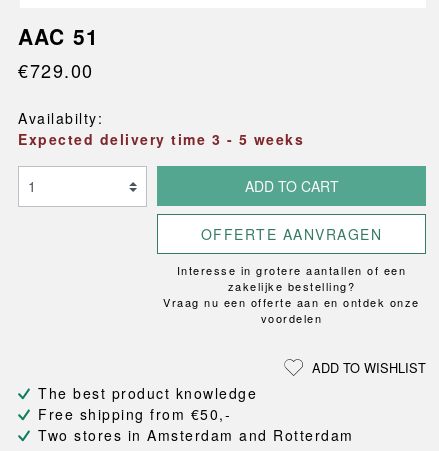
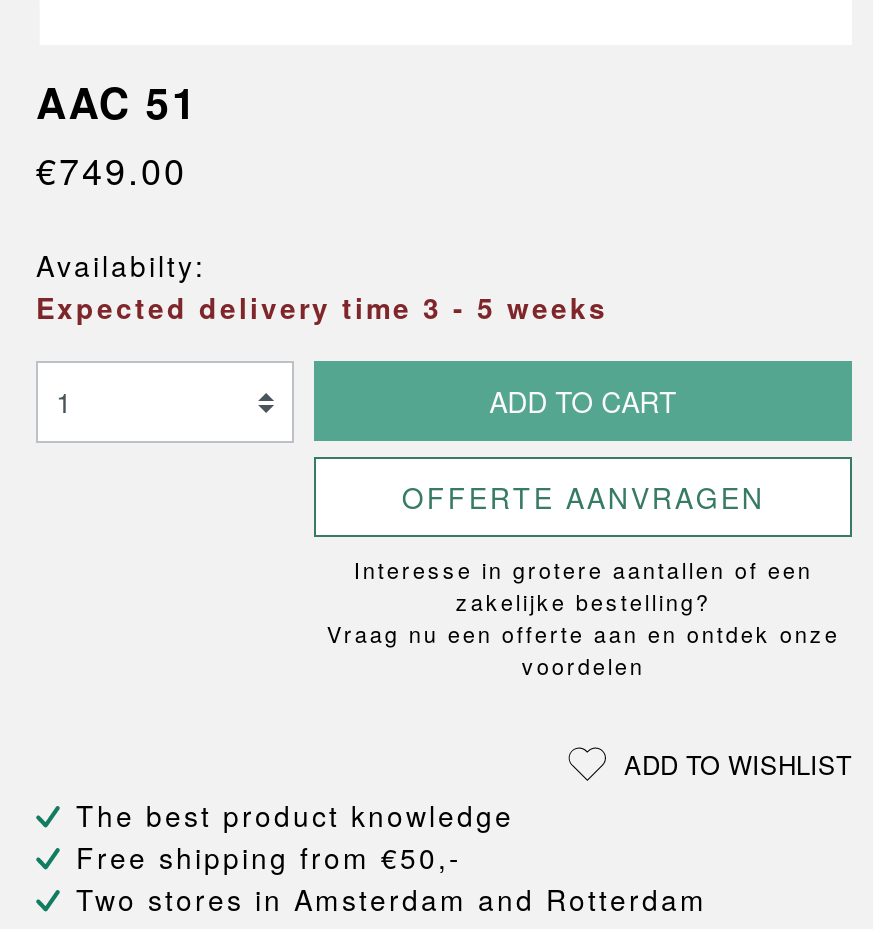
- €729.00
+ €749.00
